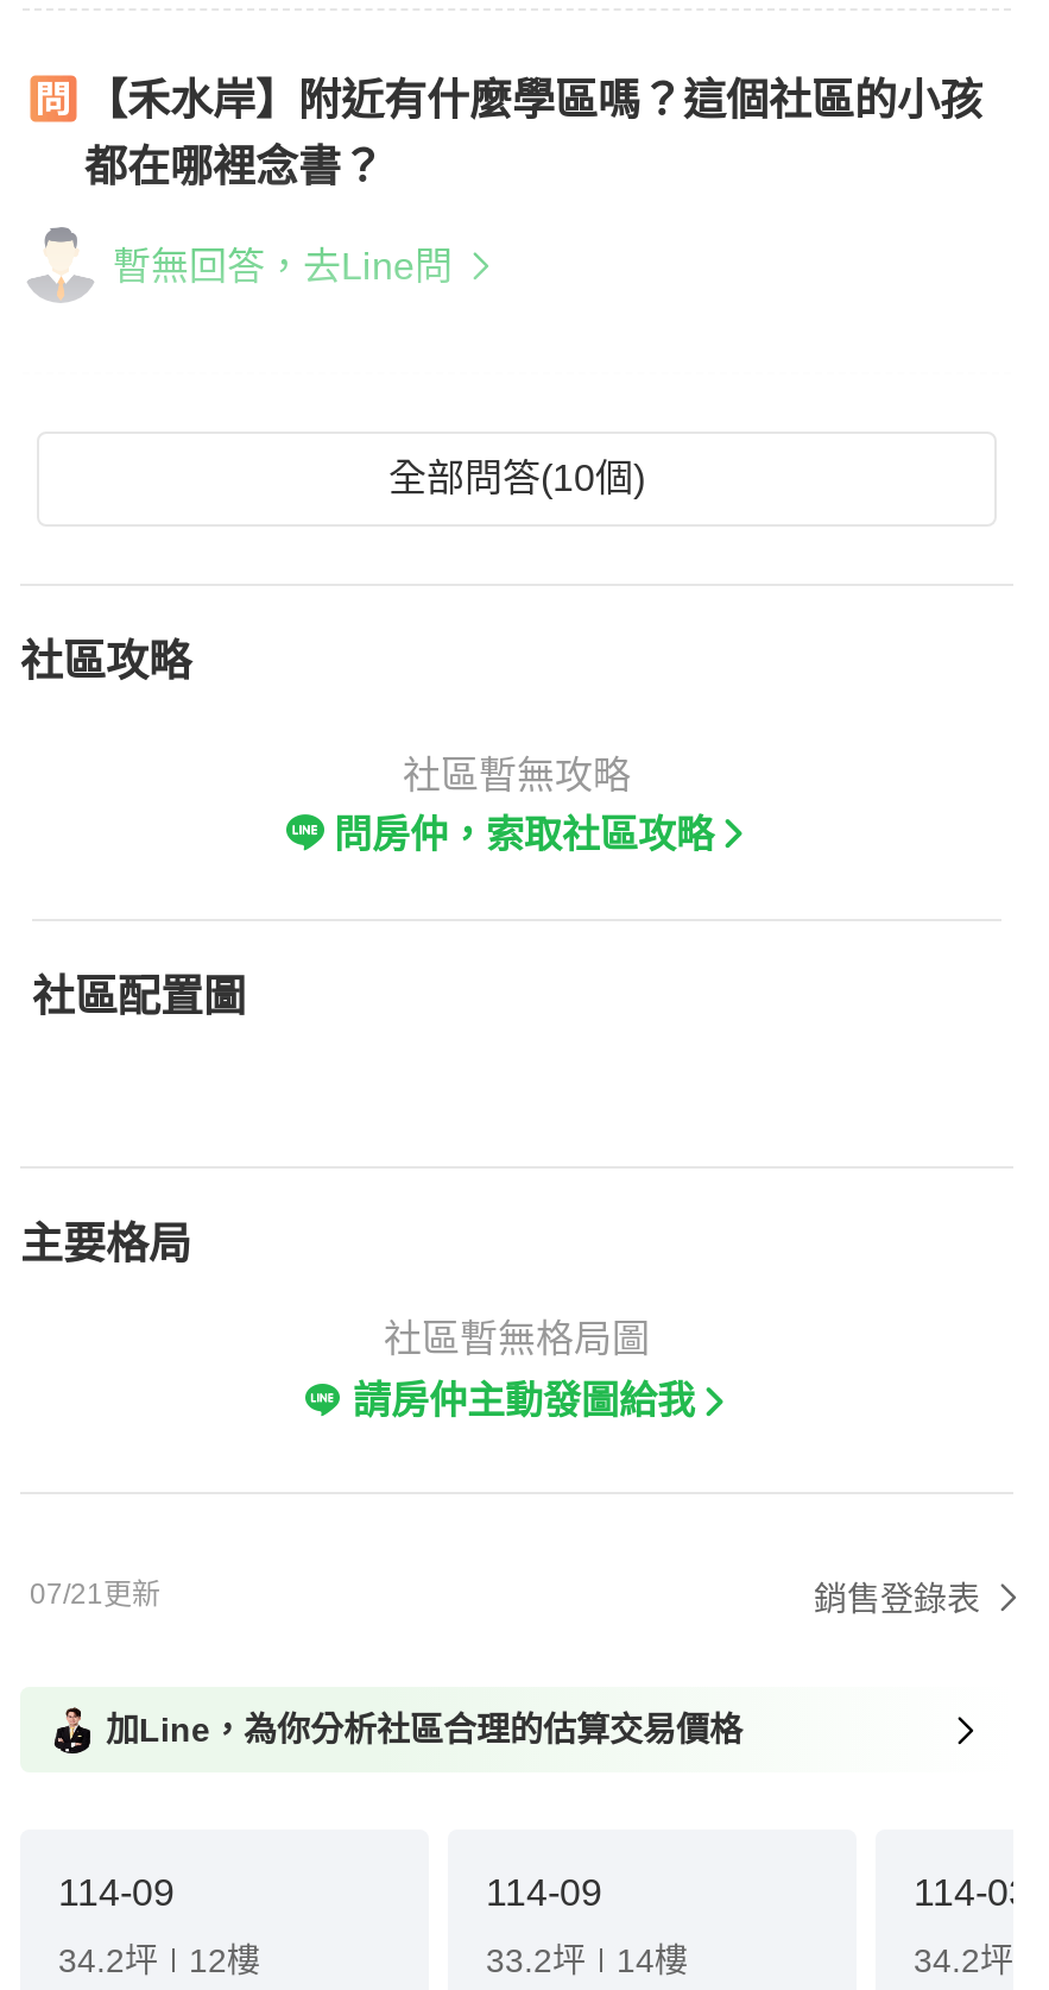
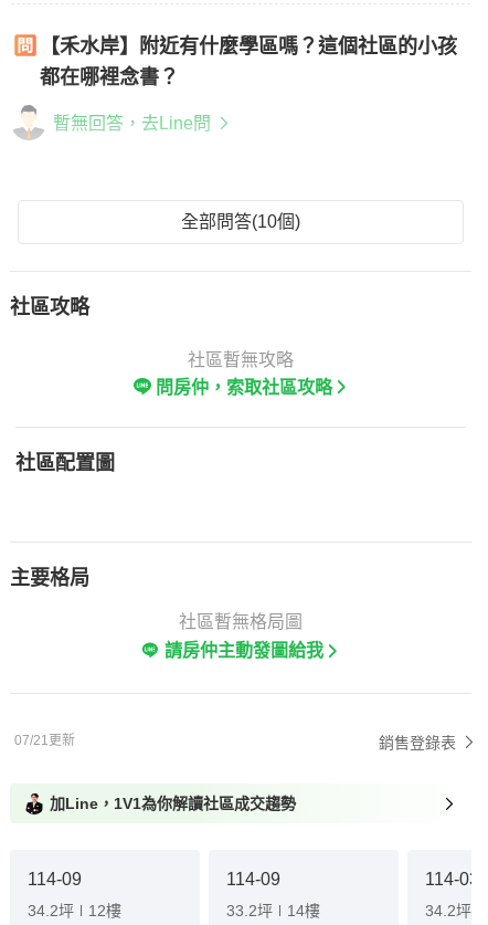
- 加Line，為你分析社區合理的估算交易價格
+ 加Line，1V1為你解讀社區成交趨勢
